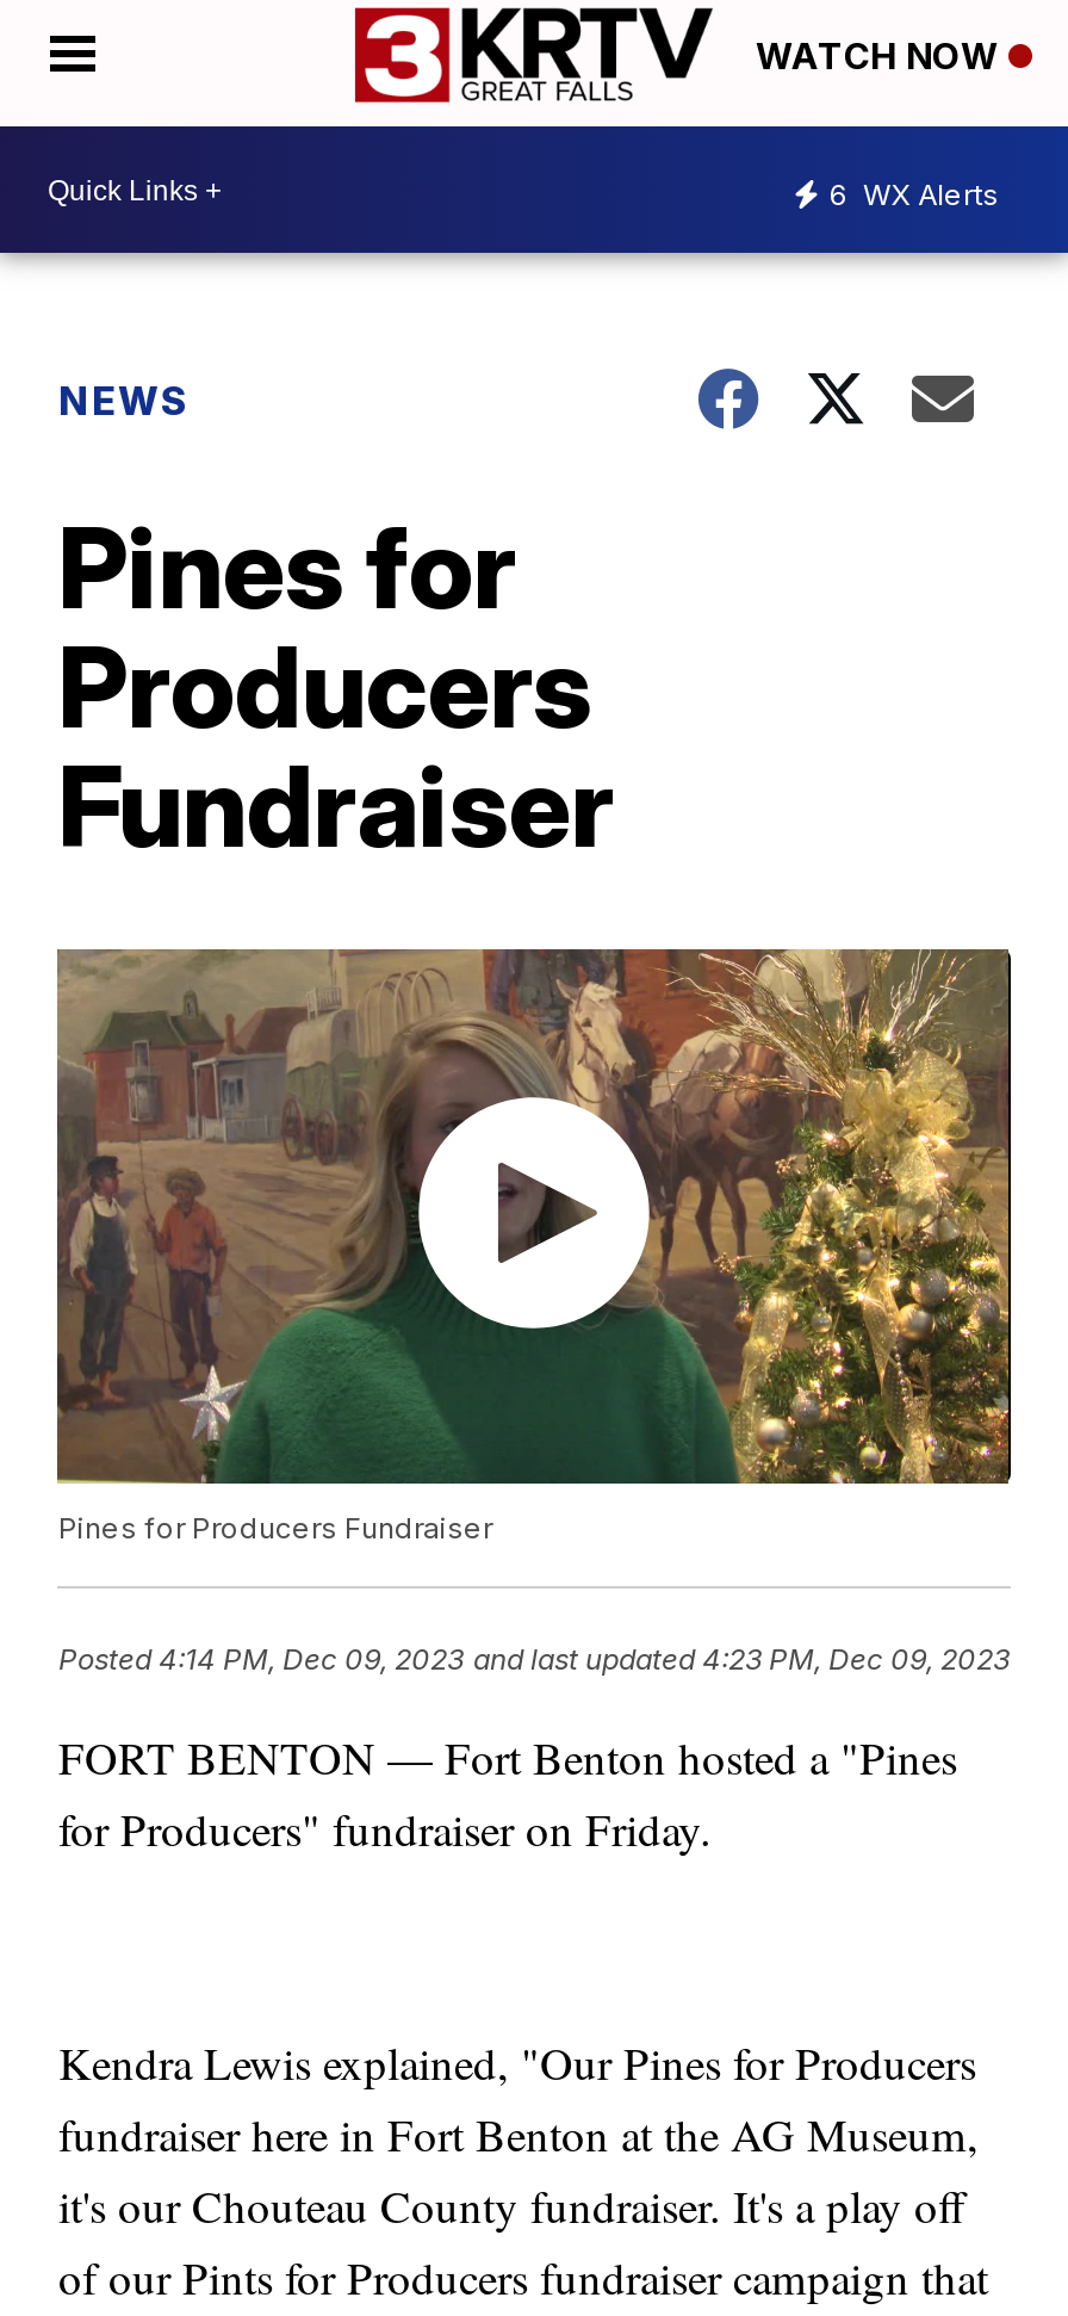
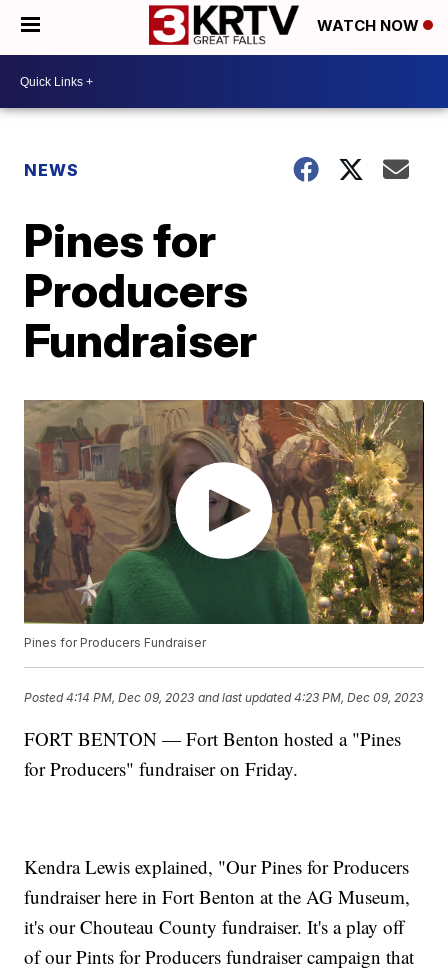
- 6 WX Alerts
